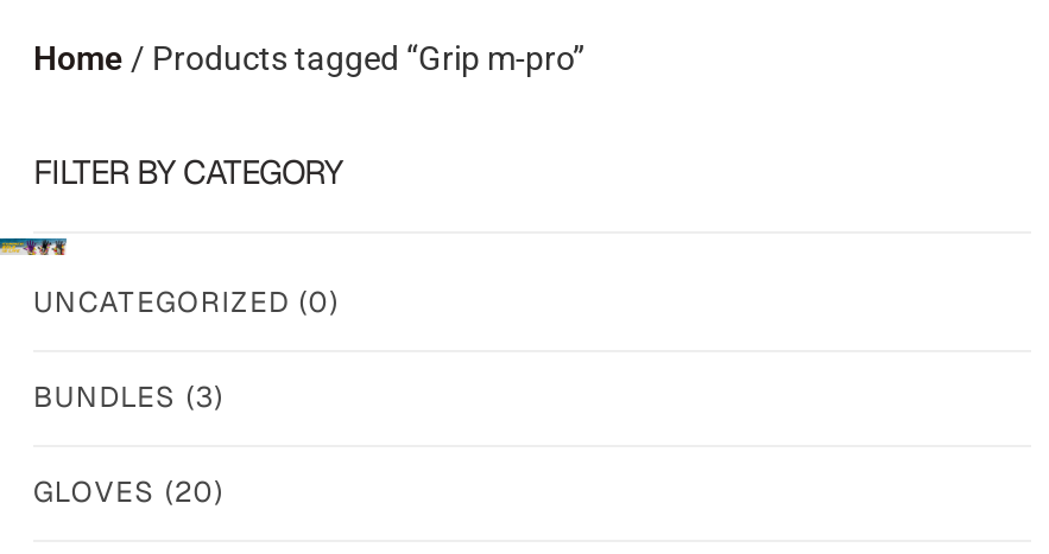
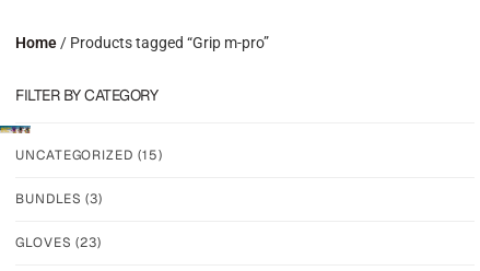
- UNCATEGORIZED (0)
+ UNCATEGORIZED (15)

- GLOVES (20)
+ GLOVES (23)
